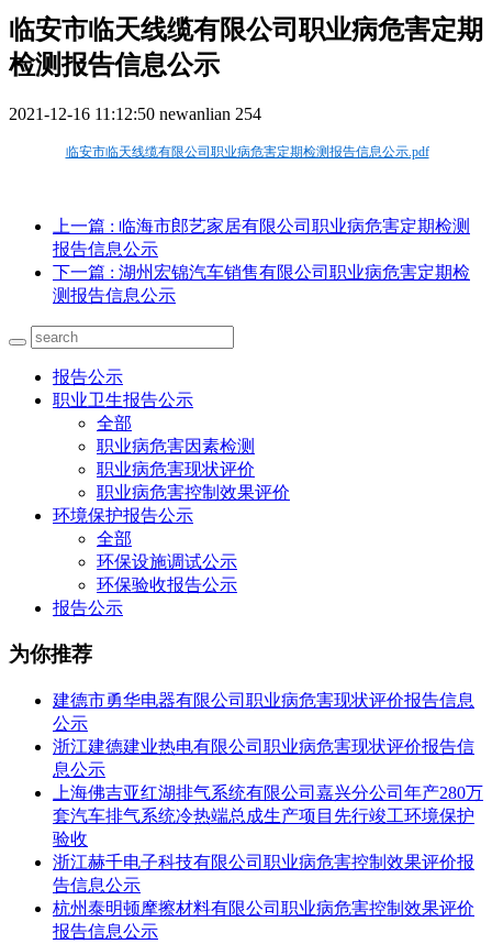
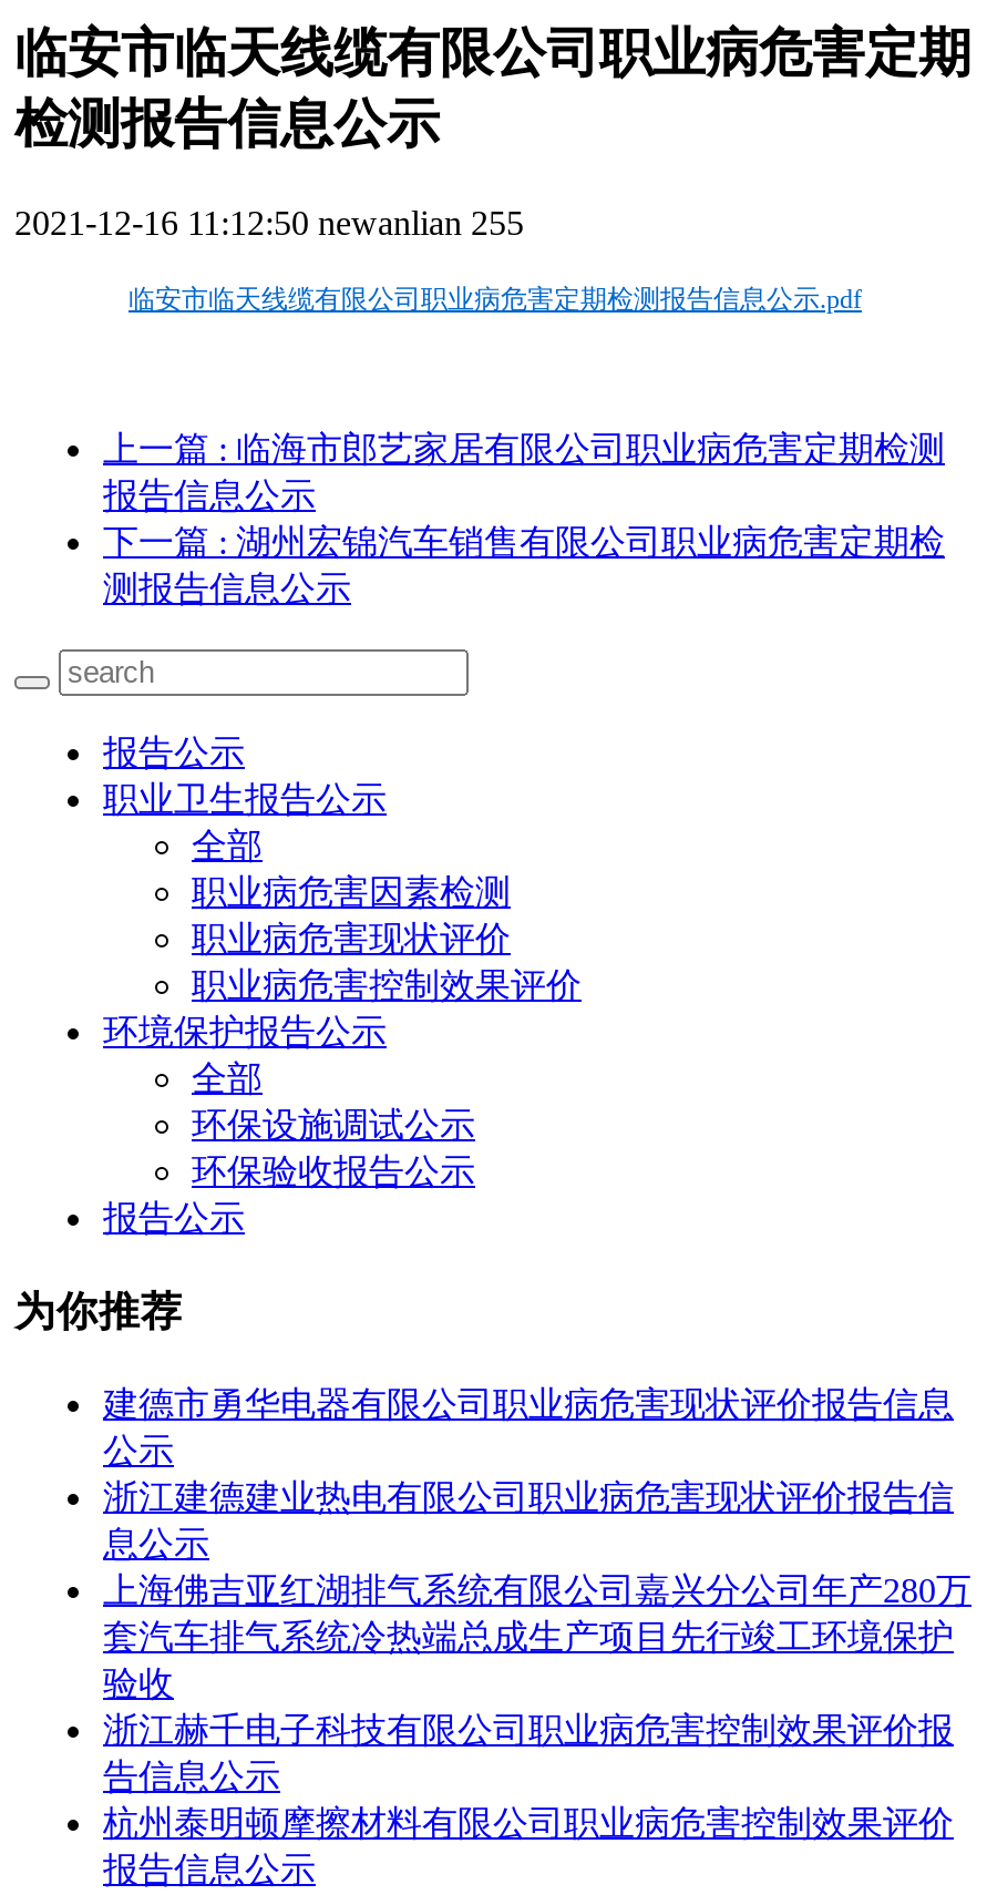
- 2021-12-16 11:12:50 newanlian 254
+ 2021-12-16 11:12:50 newanlian 255
